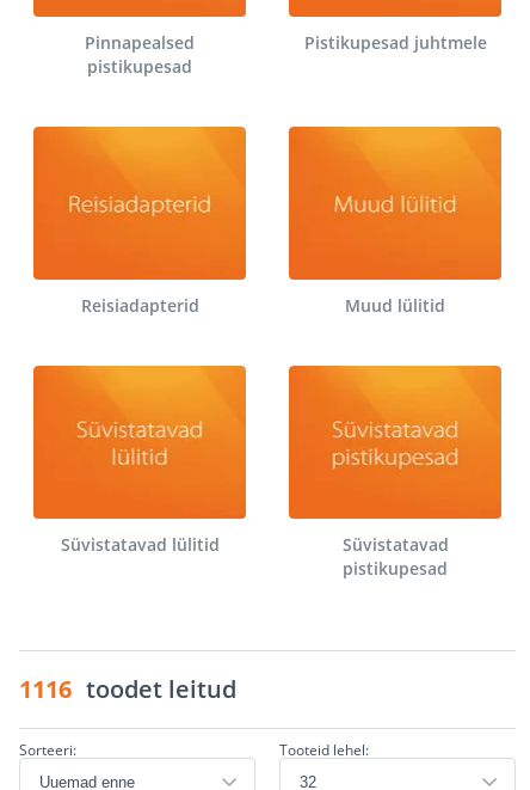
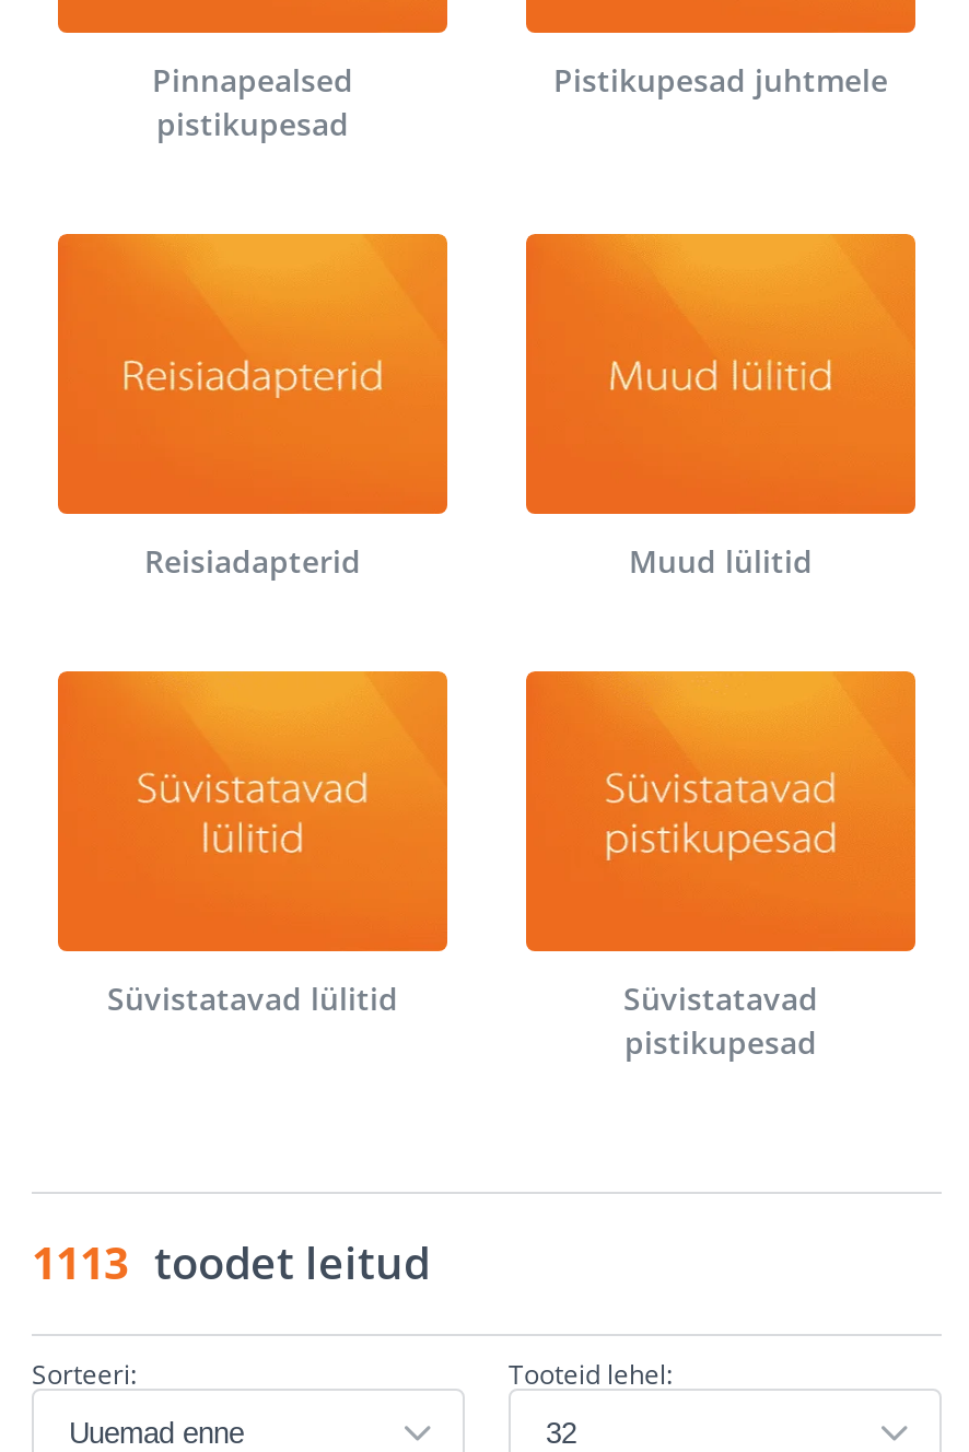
- 1116 toodet leitud
+ 1113 toodet leitud
